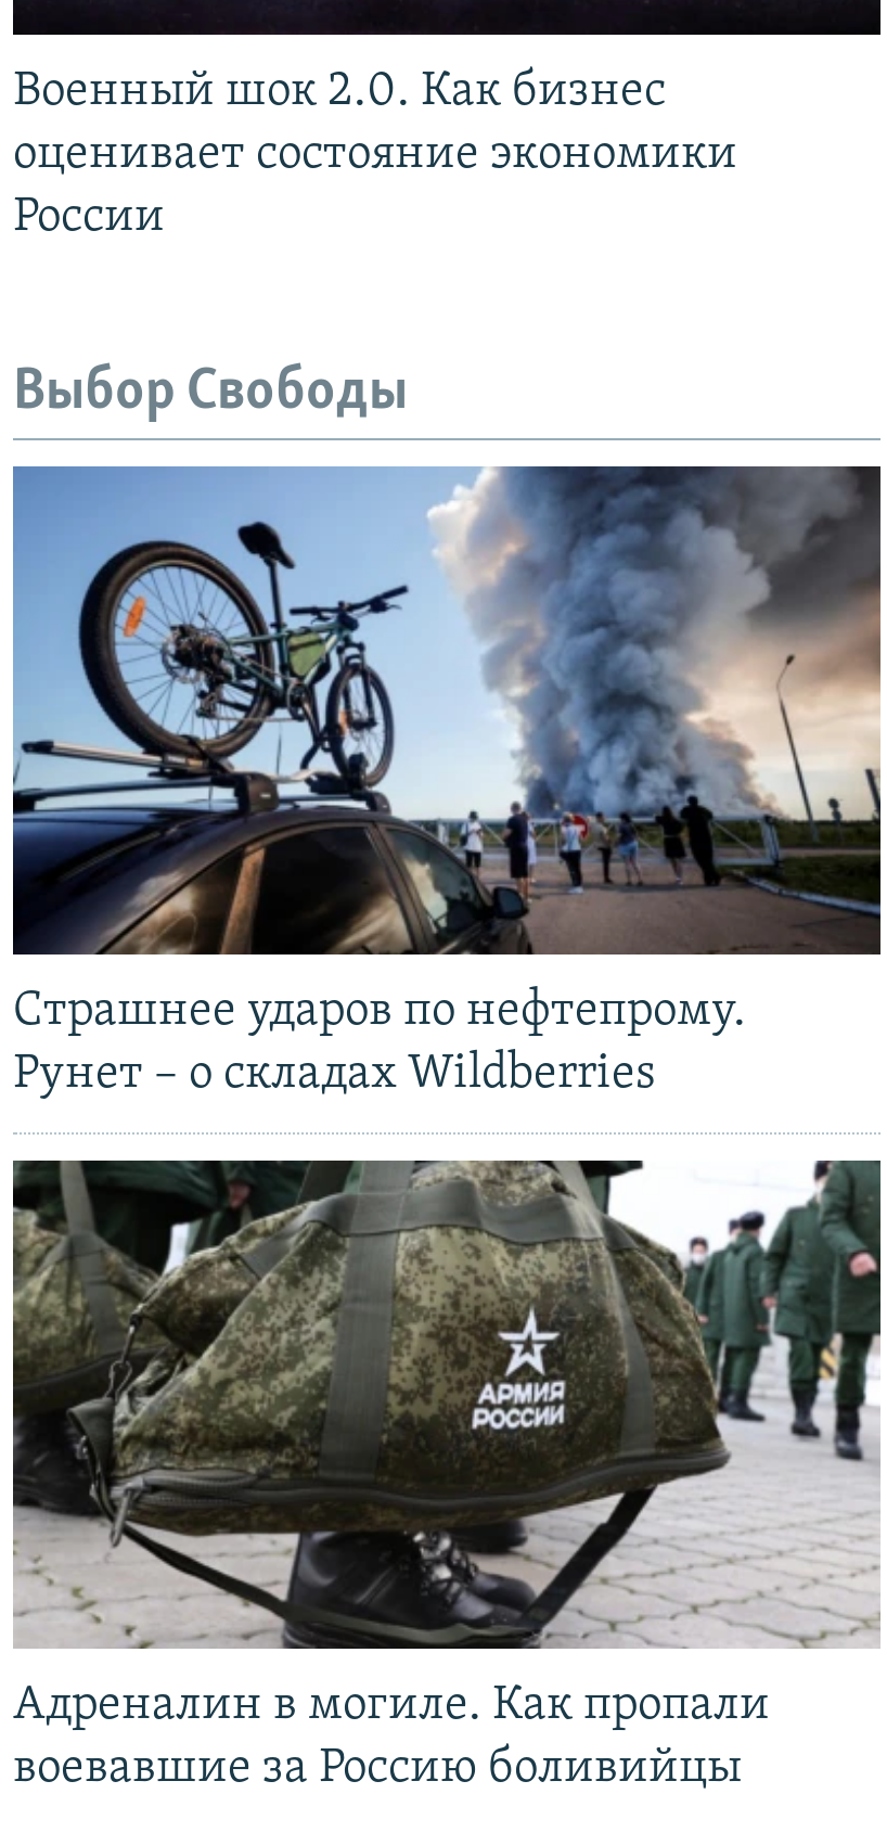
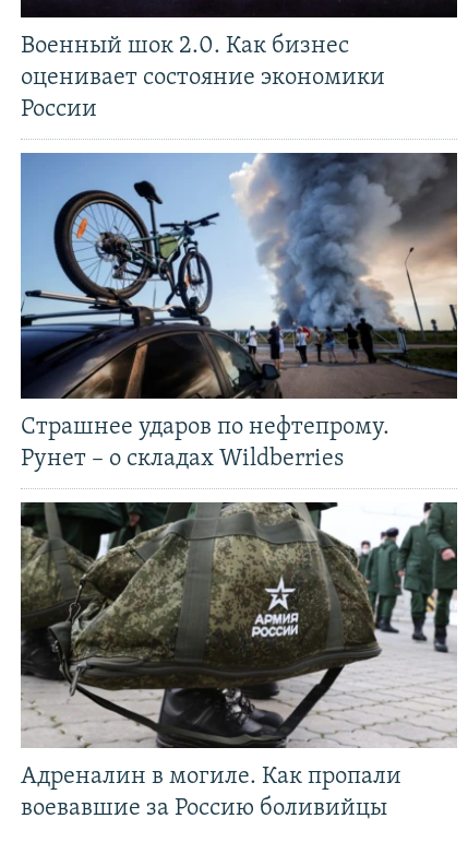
- Выбор Свободы
